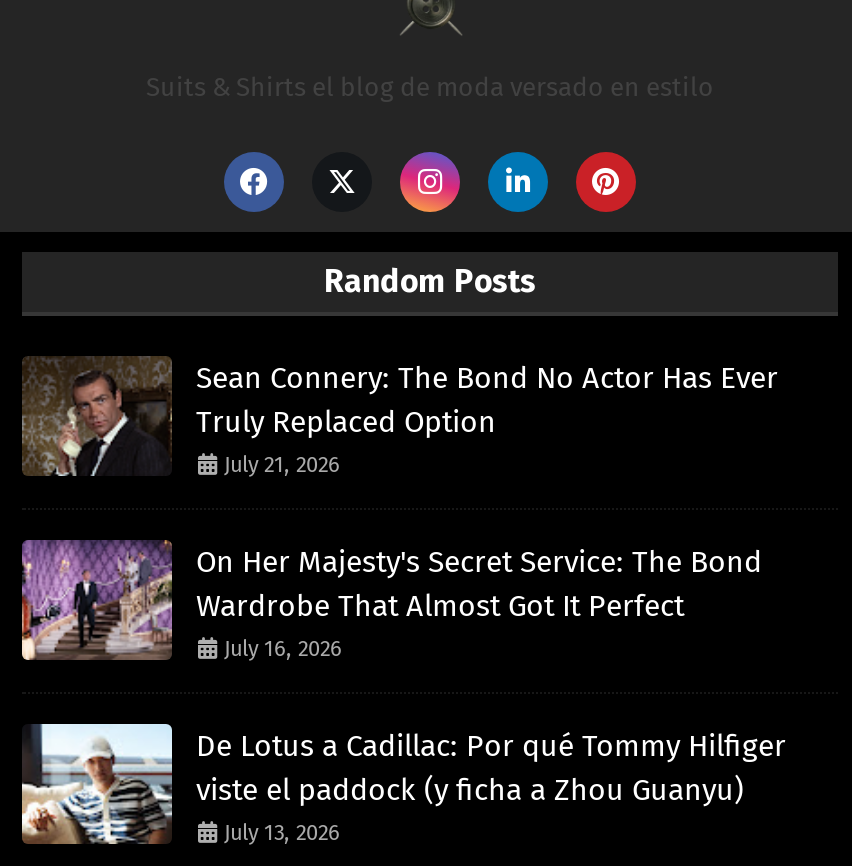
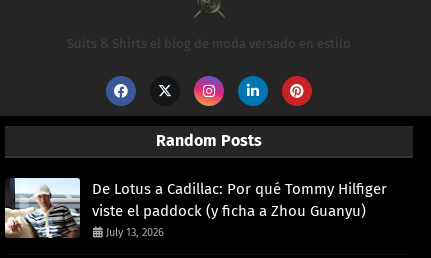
- [image]
- Sean Connery: The Bond No Actor Has Ever
- Truly Replaced Option
- July 21, 2026
- On Her Majesty's Secret Service: The Bond
- Wardrobe That Almost Got It Perfect
- July 16, 2026

- [image]
